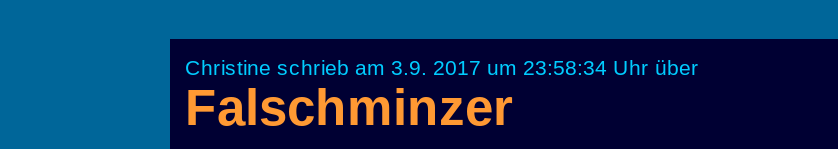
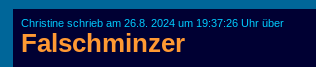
- Christine schrieb am 3.9. 2017 um 23:58:34 Uhr über
+ Christine schrieb am 26.8. 2024 um 19:37:26 Uhr über
